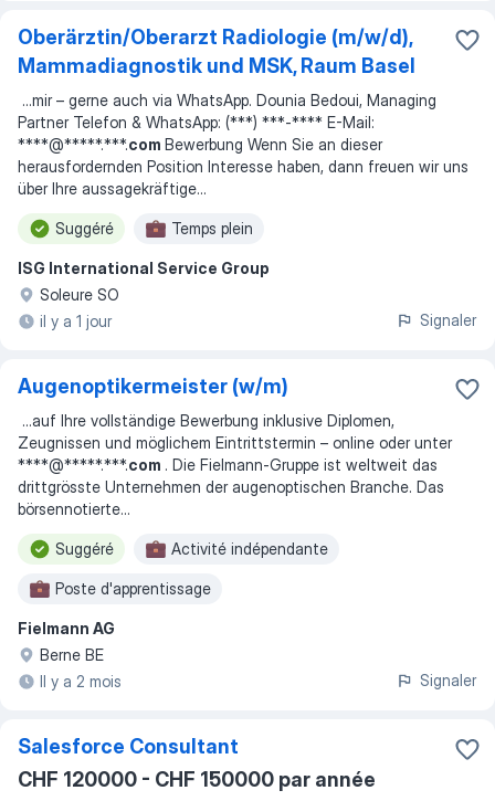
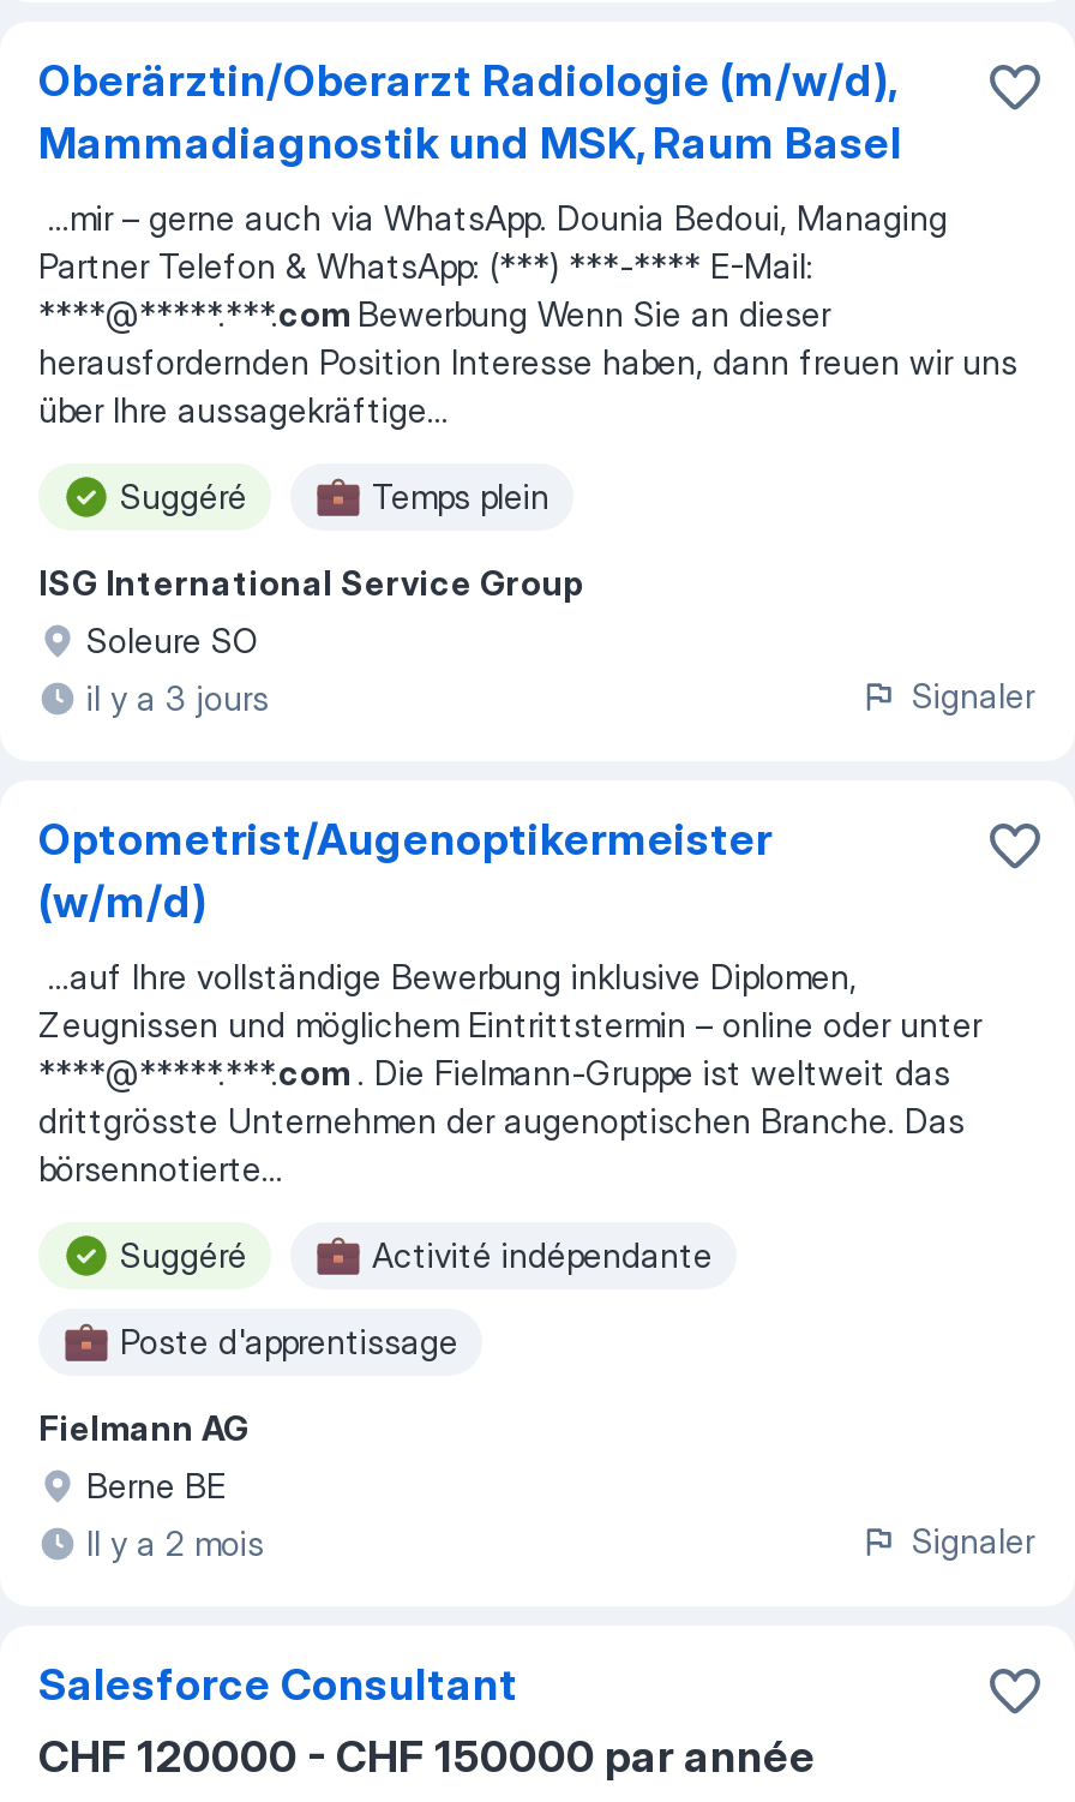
- il y a 1 jour
+ il y a 3 jours

- Augenoptikermeister (w/m)
+ Optometrist/Augenoptikermeister
+ (w/m/d)
